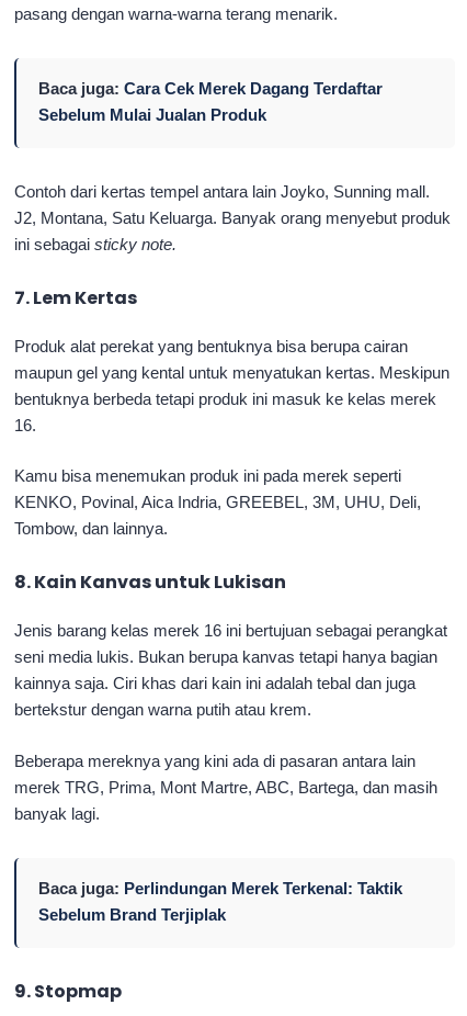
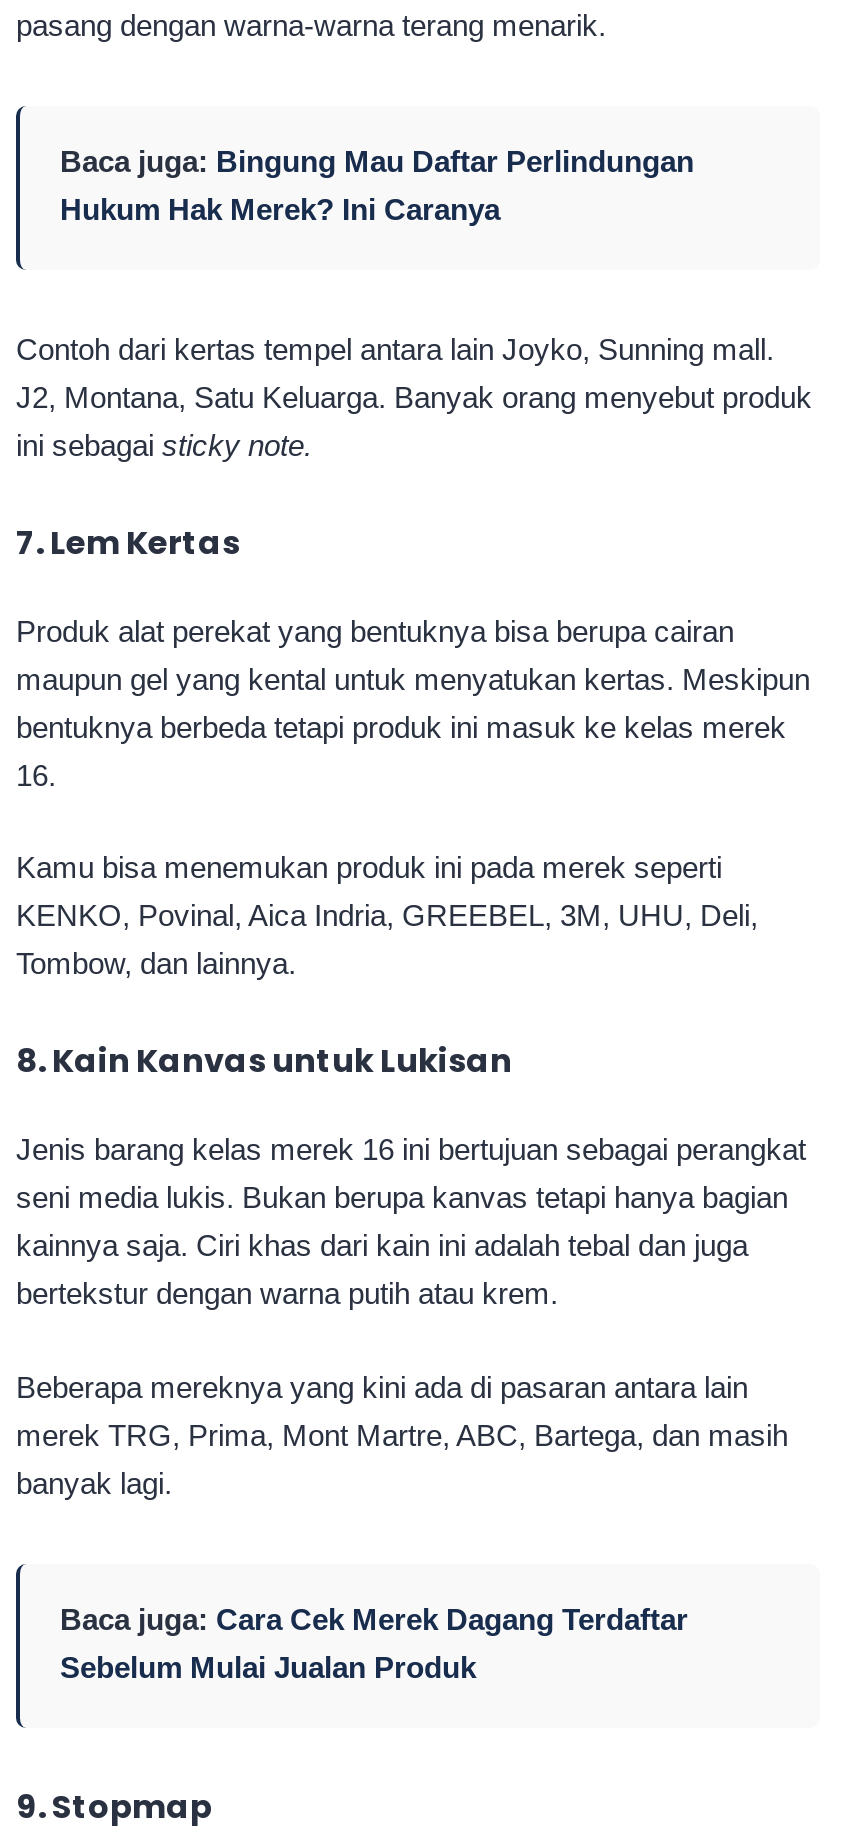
+ Baca juga: Bingung Mau Daftar Perlindungan
+ Hukum Hak Merek? Ini Caranya

moved down: Baca juga: Cara Cek Merek Dagang Terdaftar | Sebelum Mulai Jualan Produk

- Baca juga: Perlindungan Merek Terkenal: Taktik
- Sebelum Brand Terjiplak
